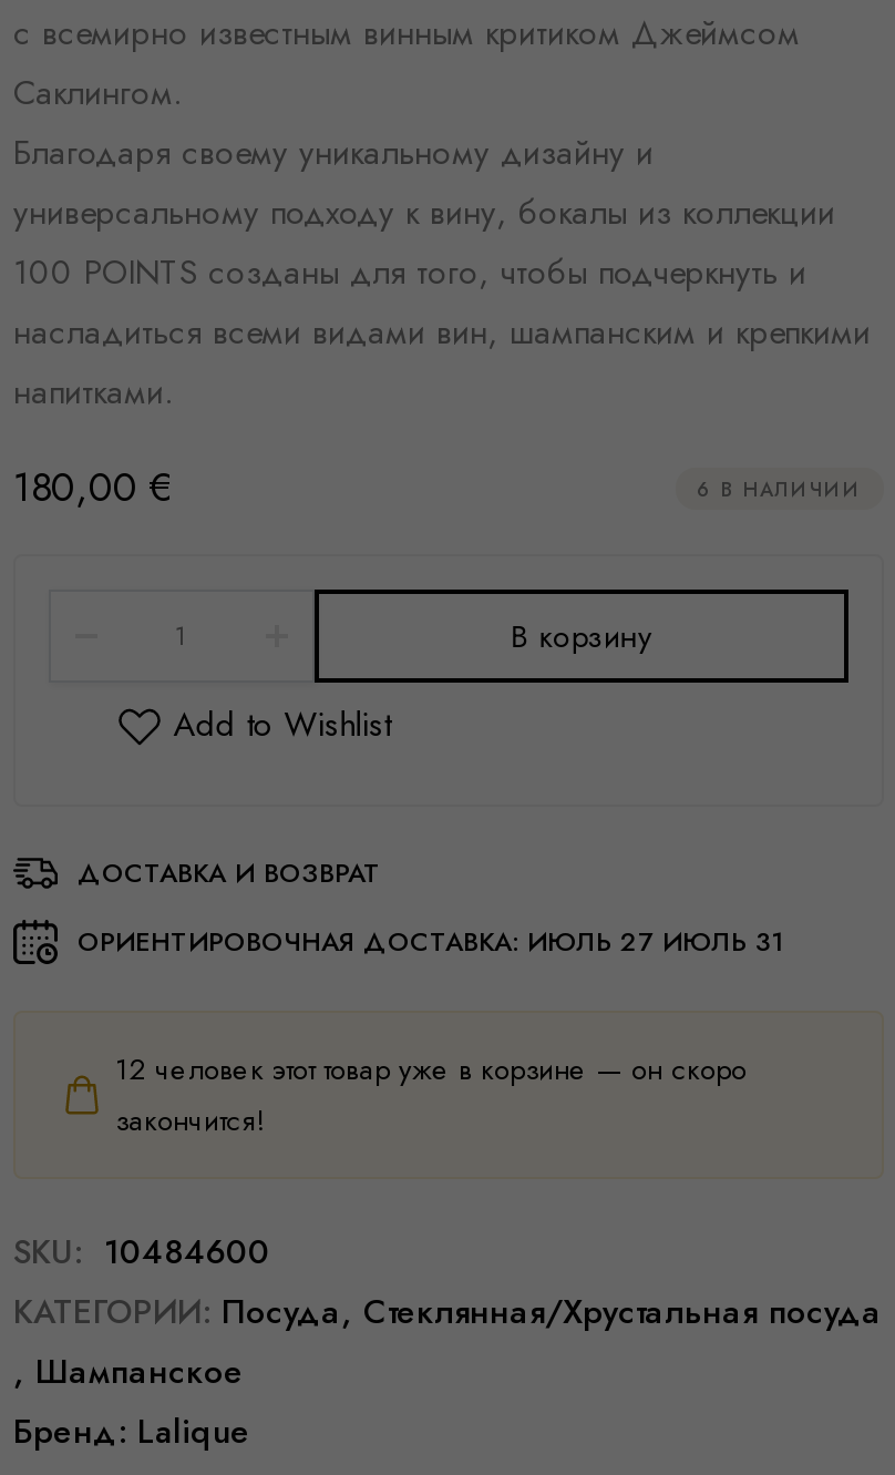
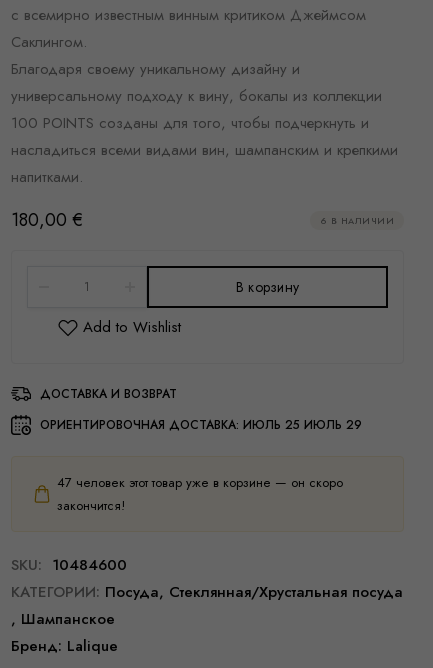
- ОРИЕНТИРОВОЧНАЯ ДОСТАВКА: ИЮЛЬ 27 ИЮЛЬ 31
+ ОРИЕНТИРОВОЧНАЯ ДОСТАВКА: ИЮЛЬ 25 ИЮЛЬ 29

- 12 человек этот товар уже в корзине — он скоро
+ 47 человек этот товар уже в корзине — он скоро
